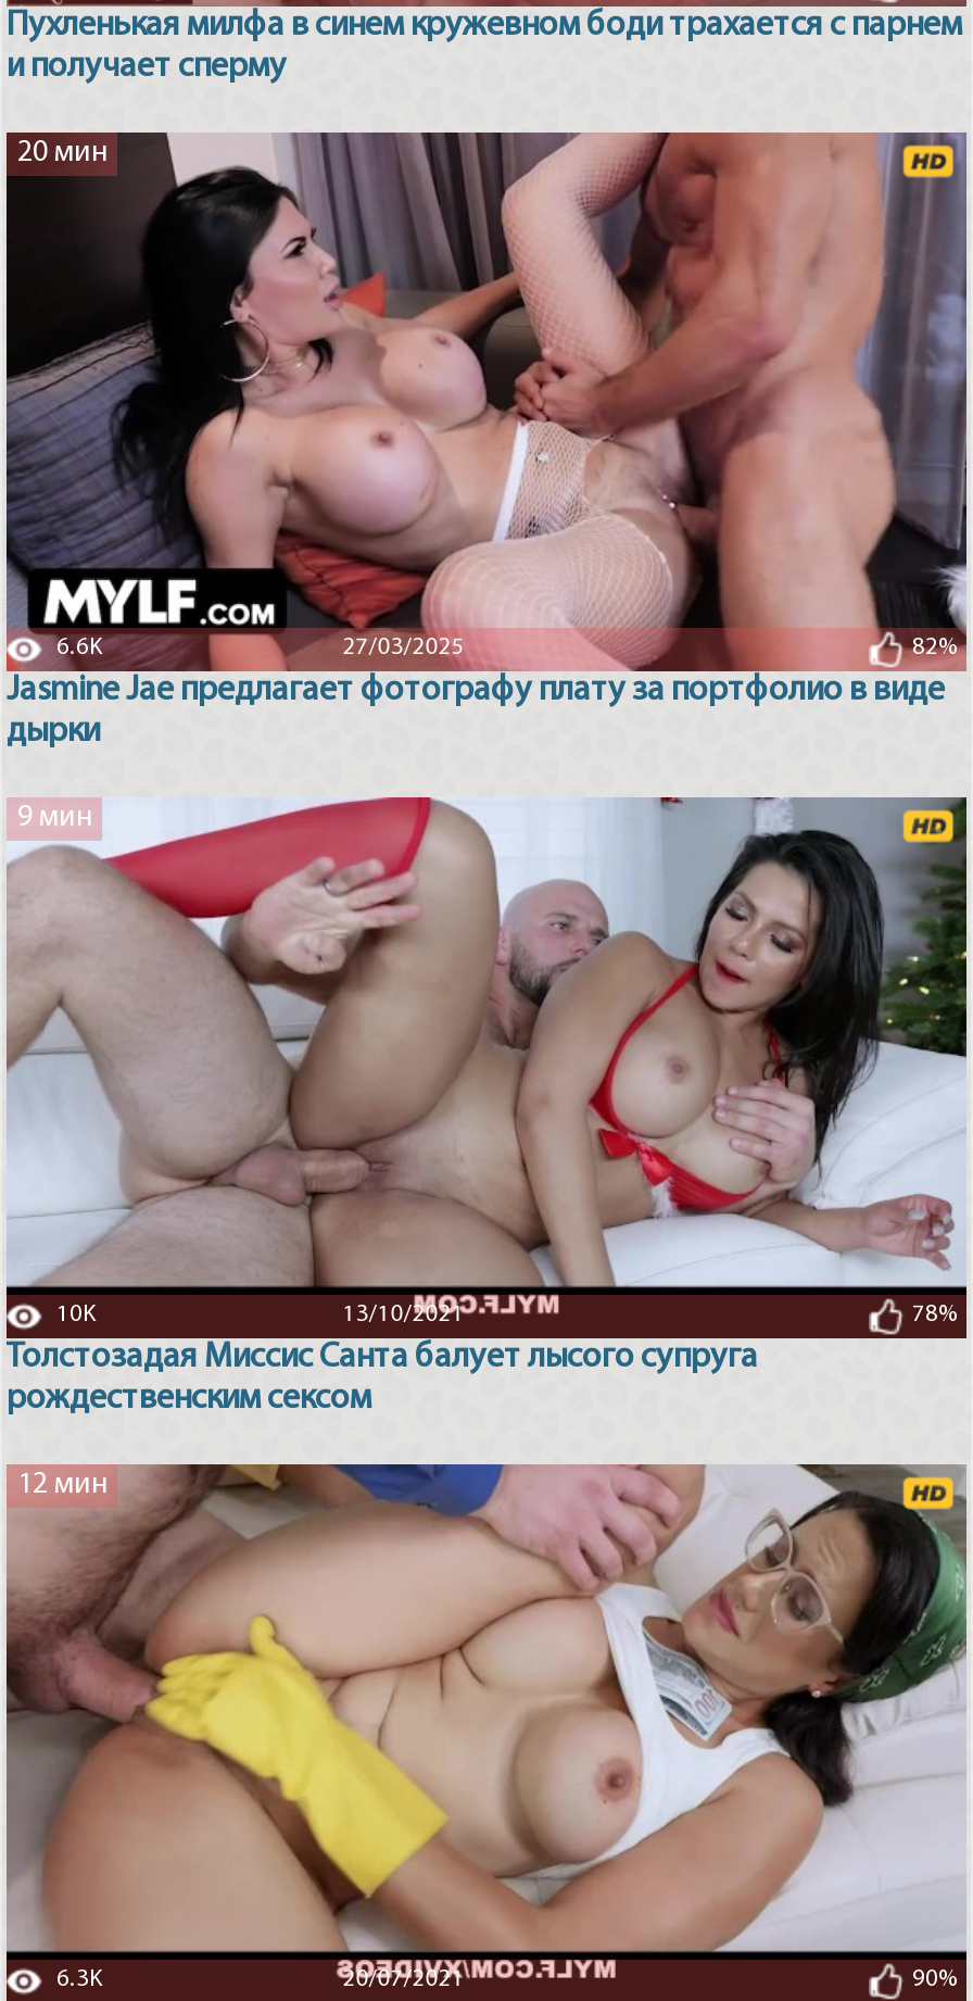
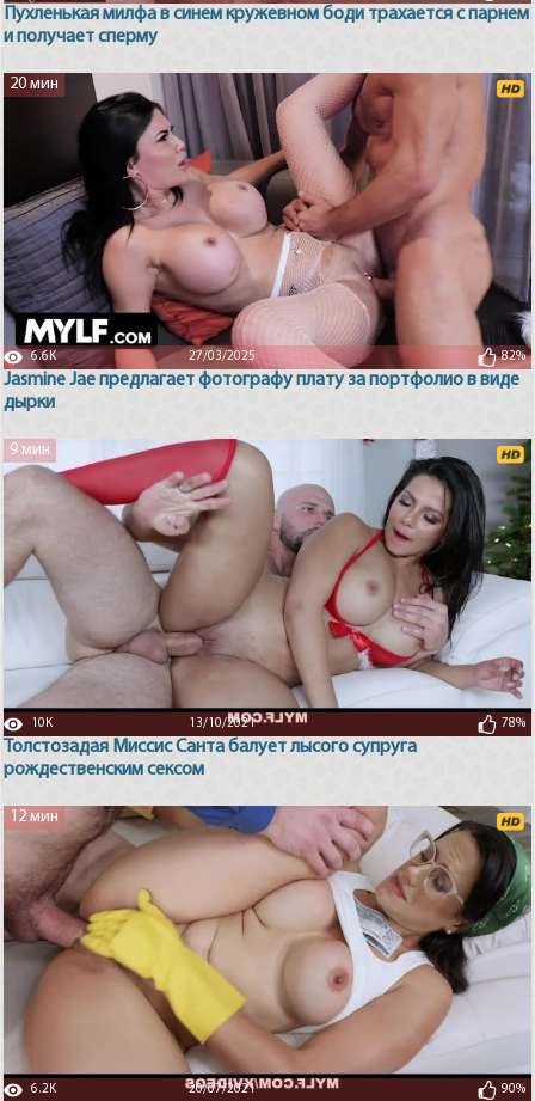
- 6.3K
+ 6.2K
